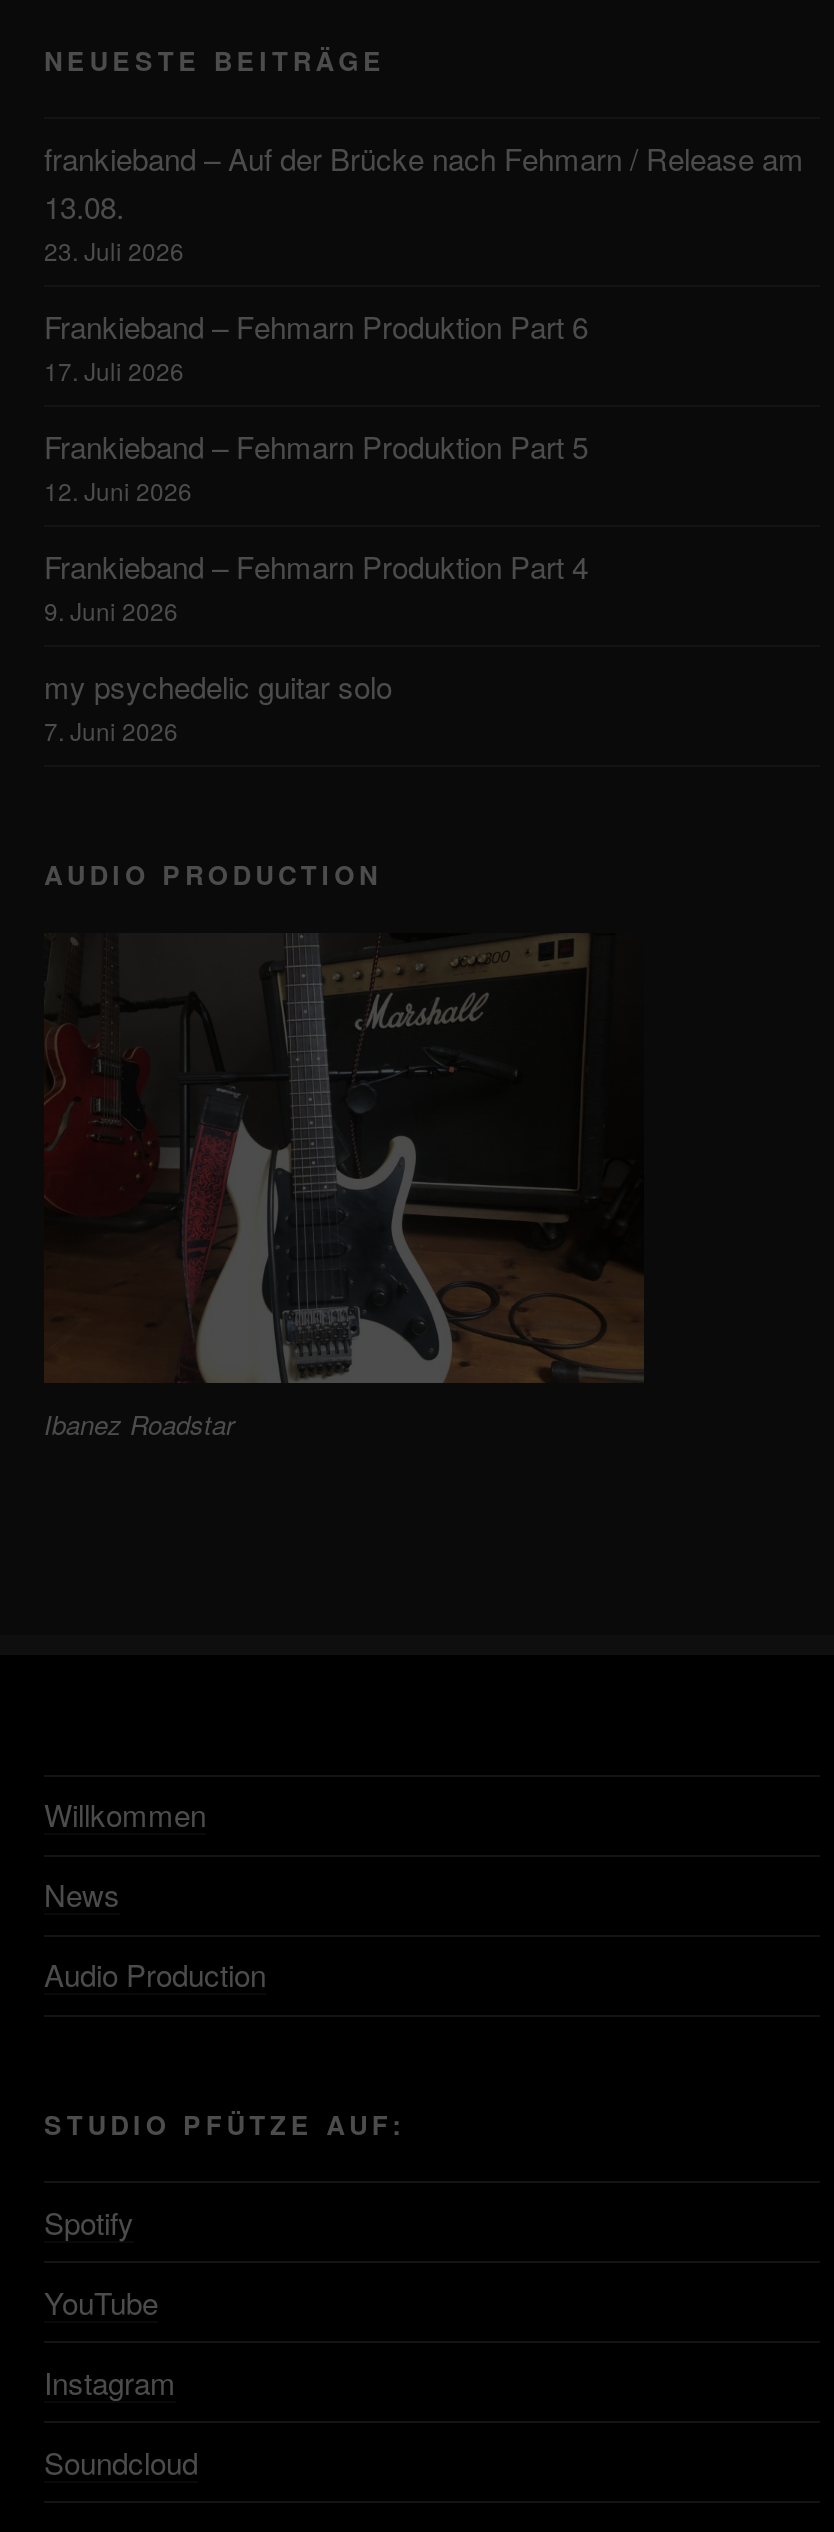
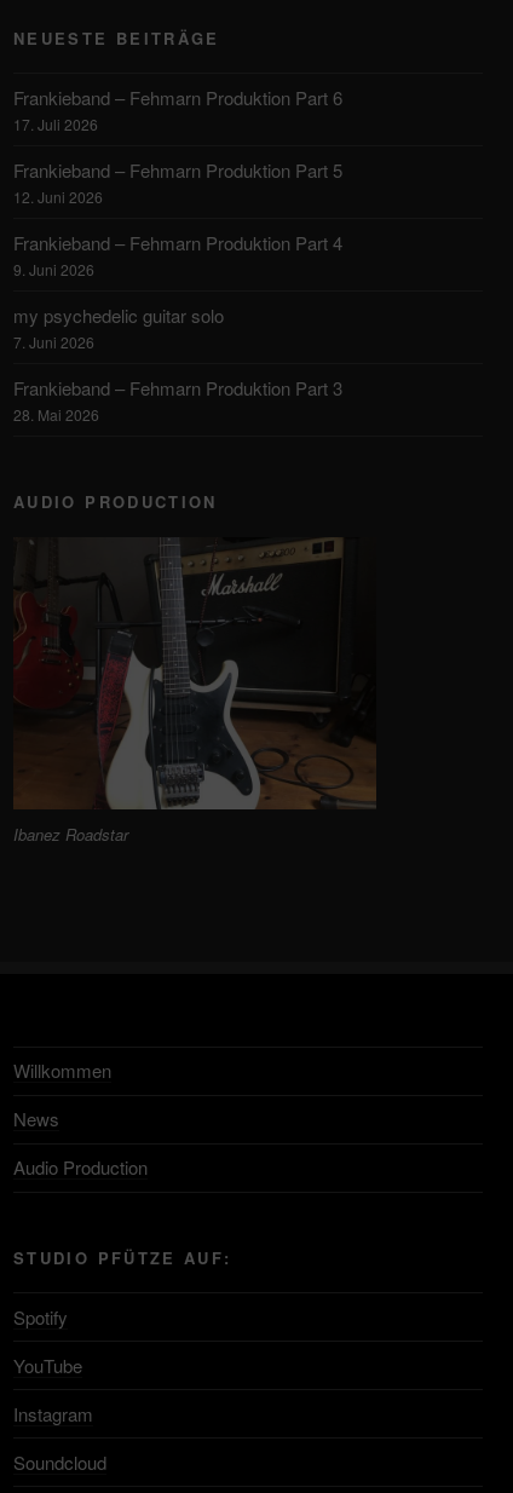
- frankieband – Auf der Brücke nach Fehmarn / Release am
- 13.08.
- 23. Juli 2026

moved up: Frankieband – Fehmarn Produktion Part 6 | 17. Juli 2026 | Frankieband – Fehmarn Produktion Part 5 | 12. Juni 2026 | Frankieband – Fehmarn Produktion Part 4 | 9. Juni 2026 | my psychedelic guitar solo | 7. Juni 2026

+ Frankieband – Fehmarn Produktion Part 3
+ 28. Mai 2026
